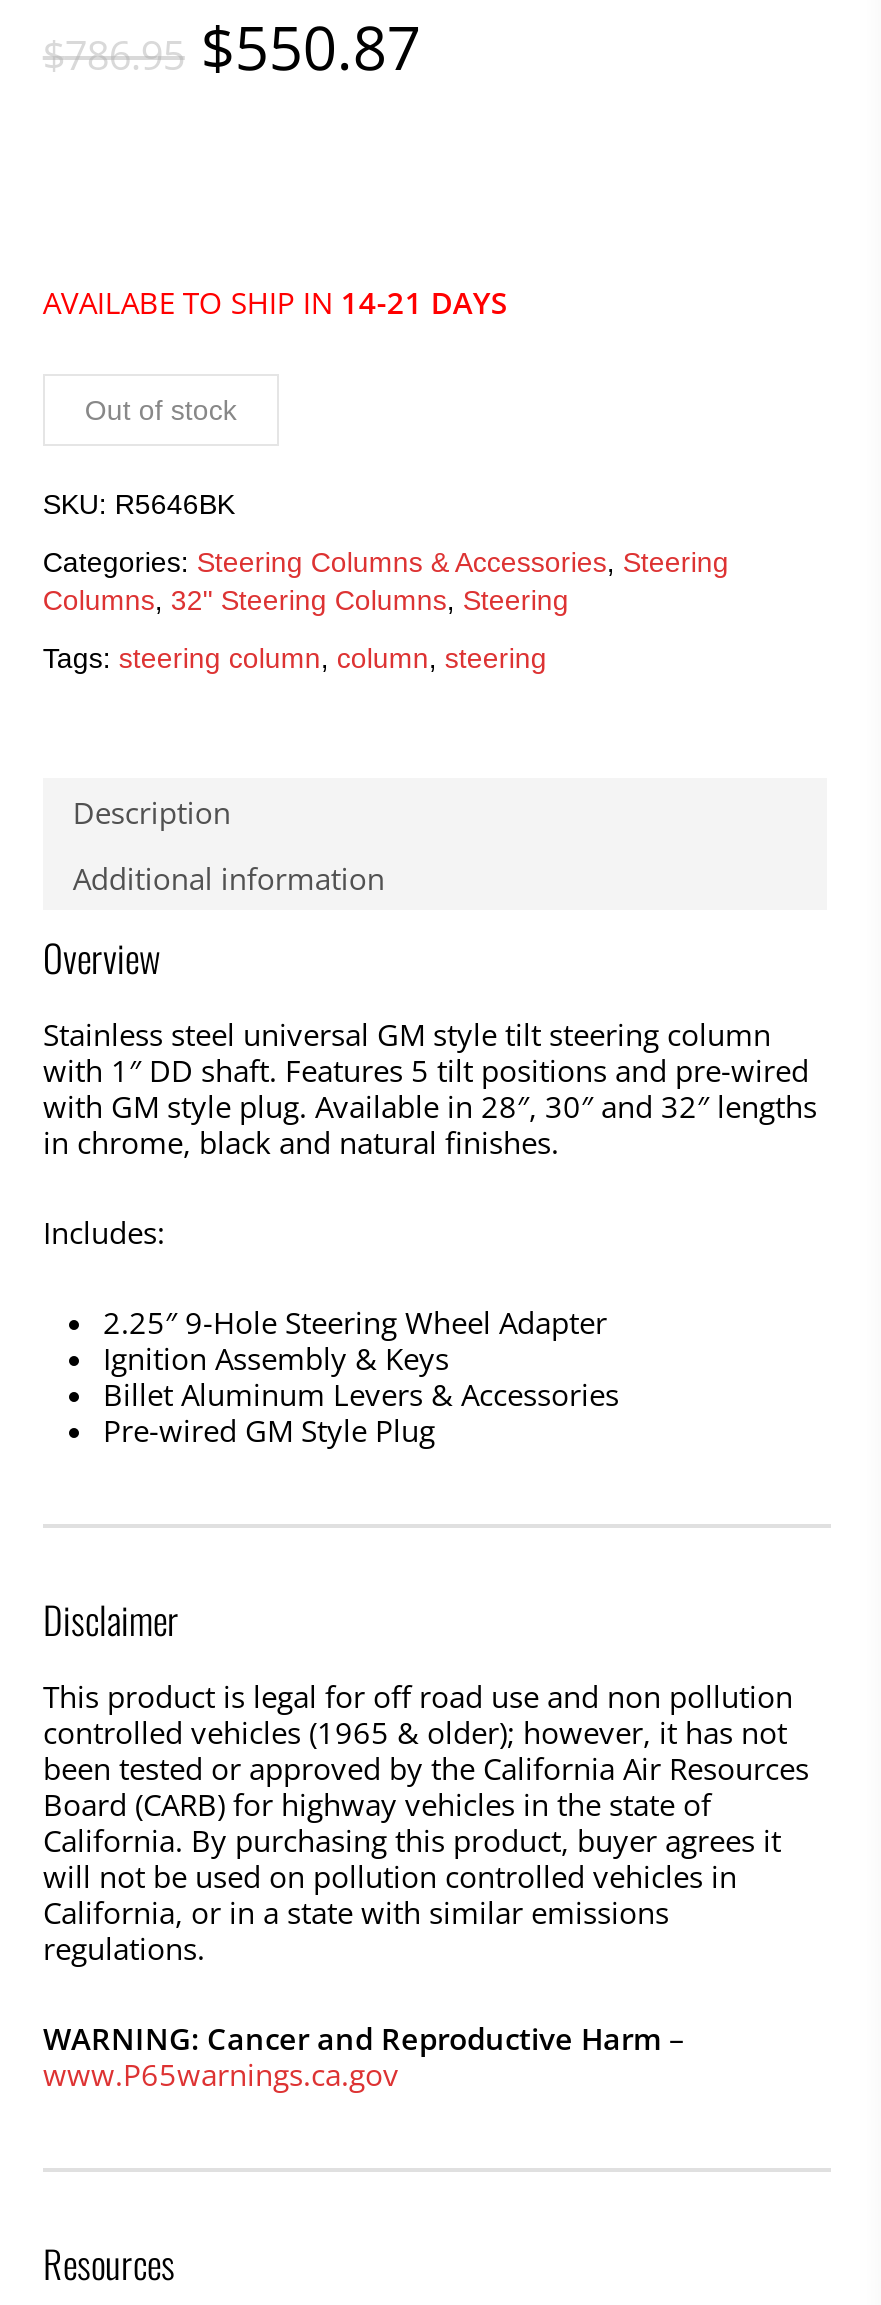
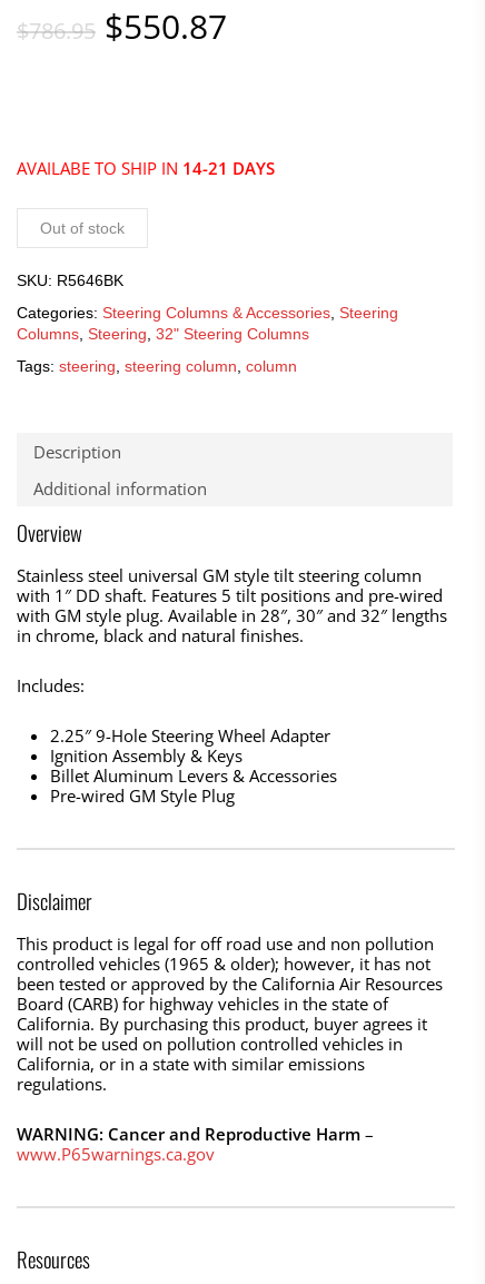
- Columns, 32" Steering Columns, Steering
+ Columns, Steering, 32" Steering Columns

- Tags: steering column, column, steering
+ Tags: steering, steering column, column
